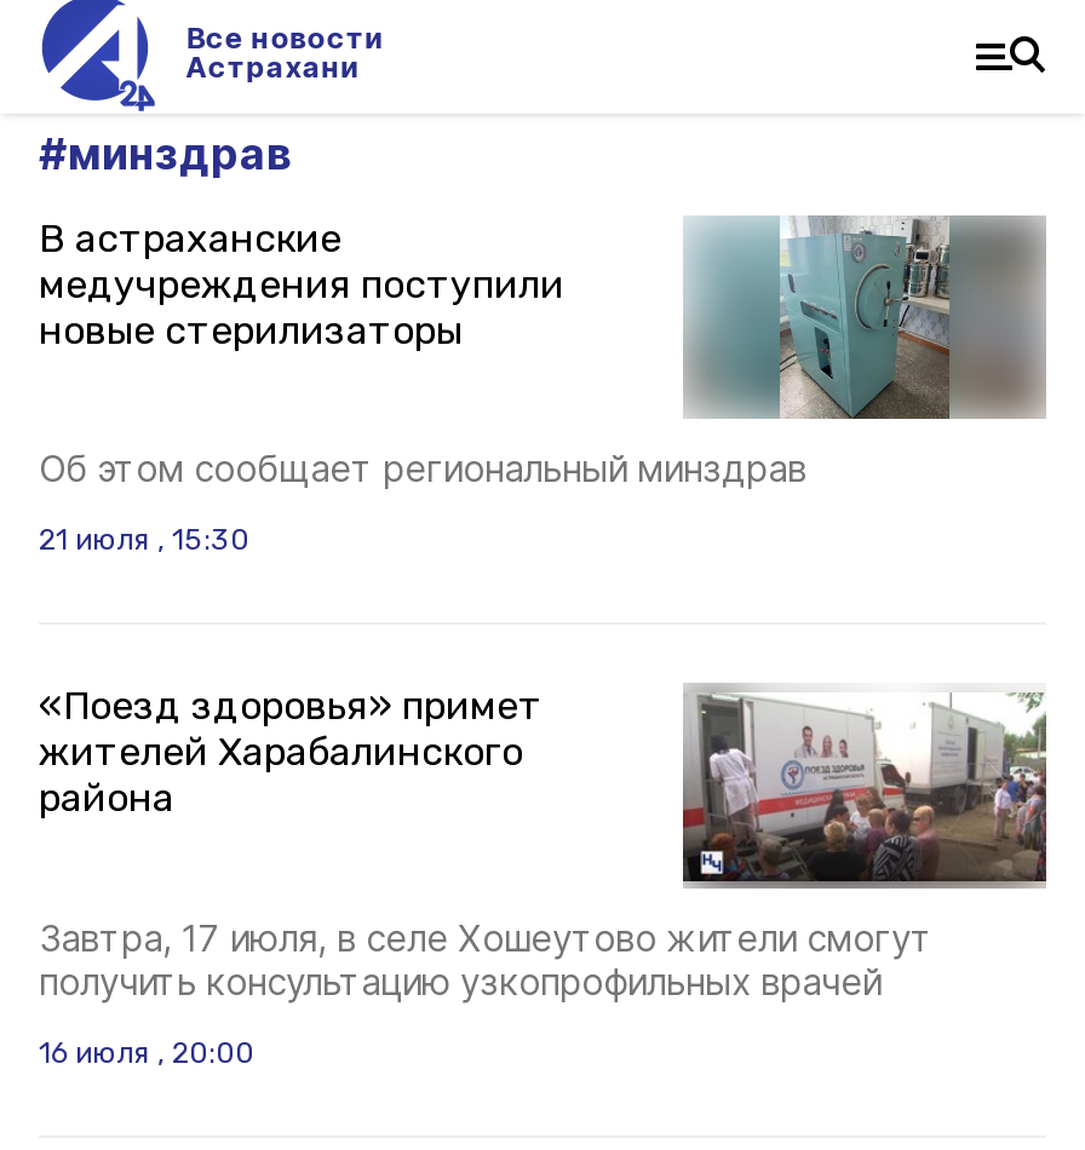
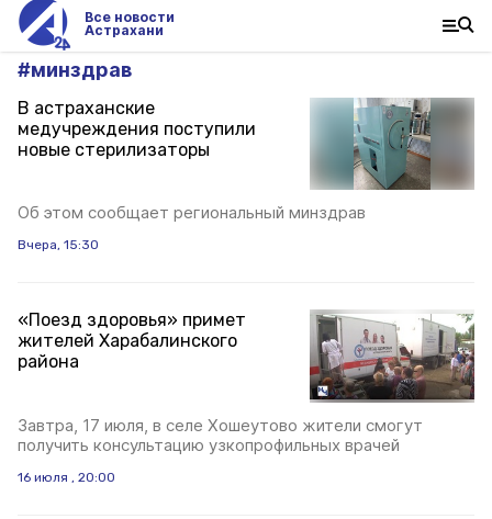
- 21 июля , 15:30
+ Вчера, 15:30
